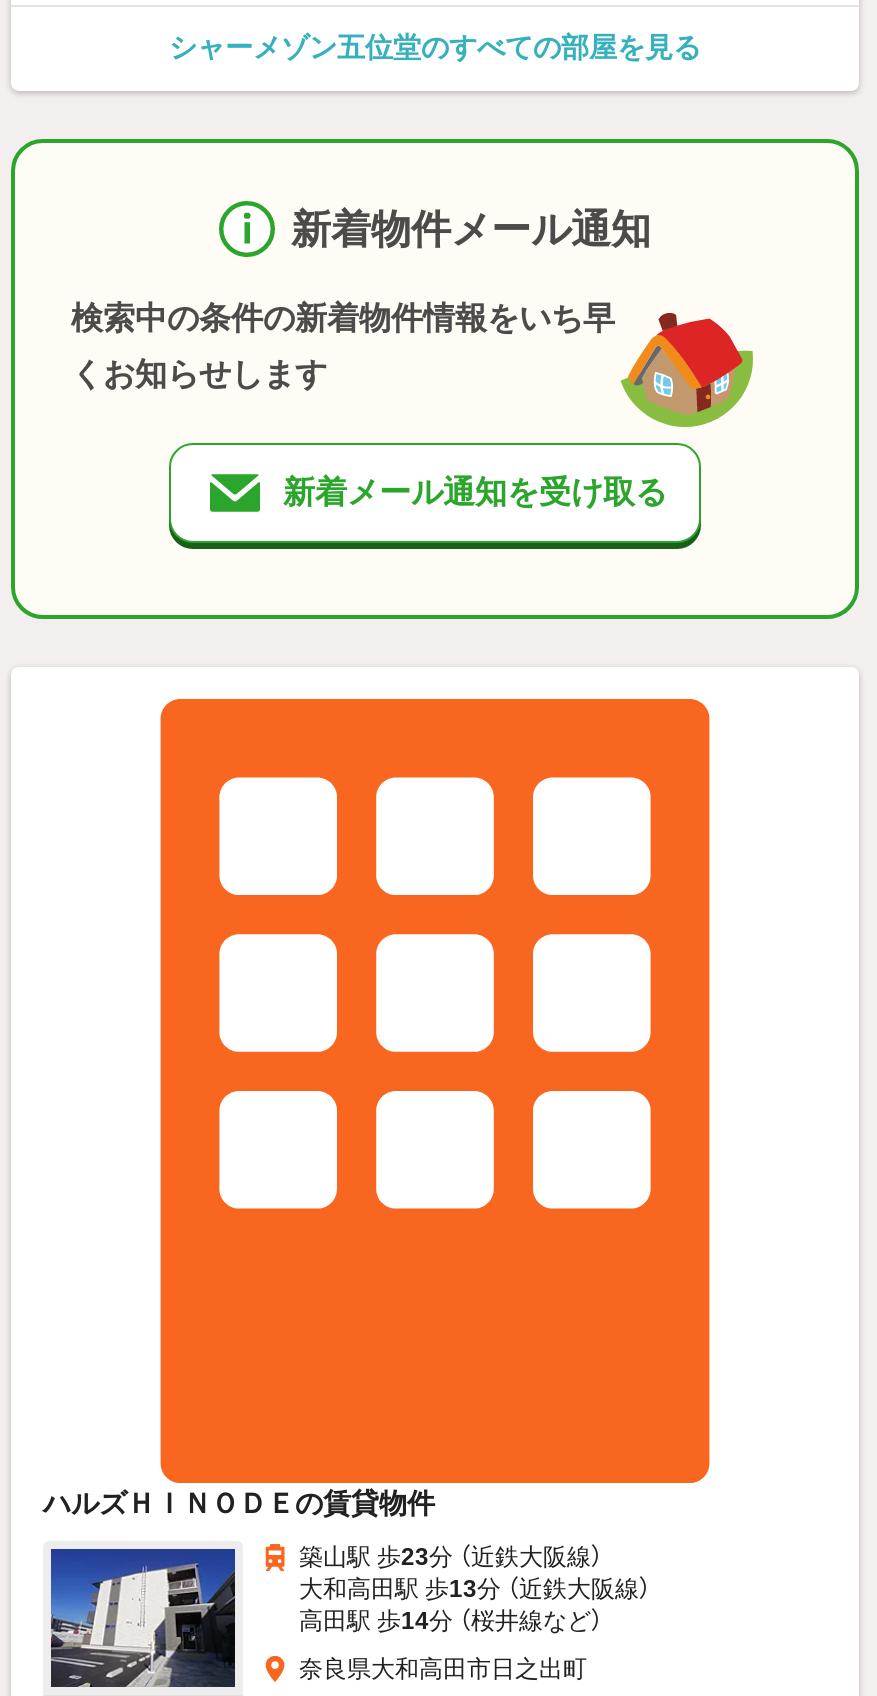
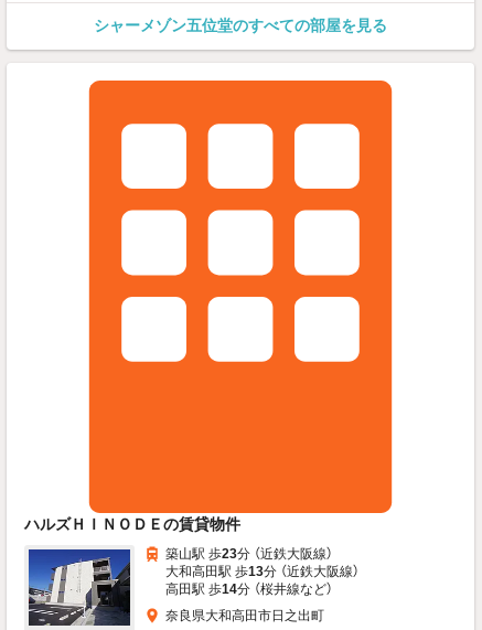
- [image]
- 新着物件メール通知
- 検索中の条件の新着物件情報をいち早
- くお知らせします
- 新着メール通知を受け取る
